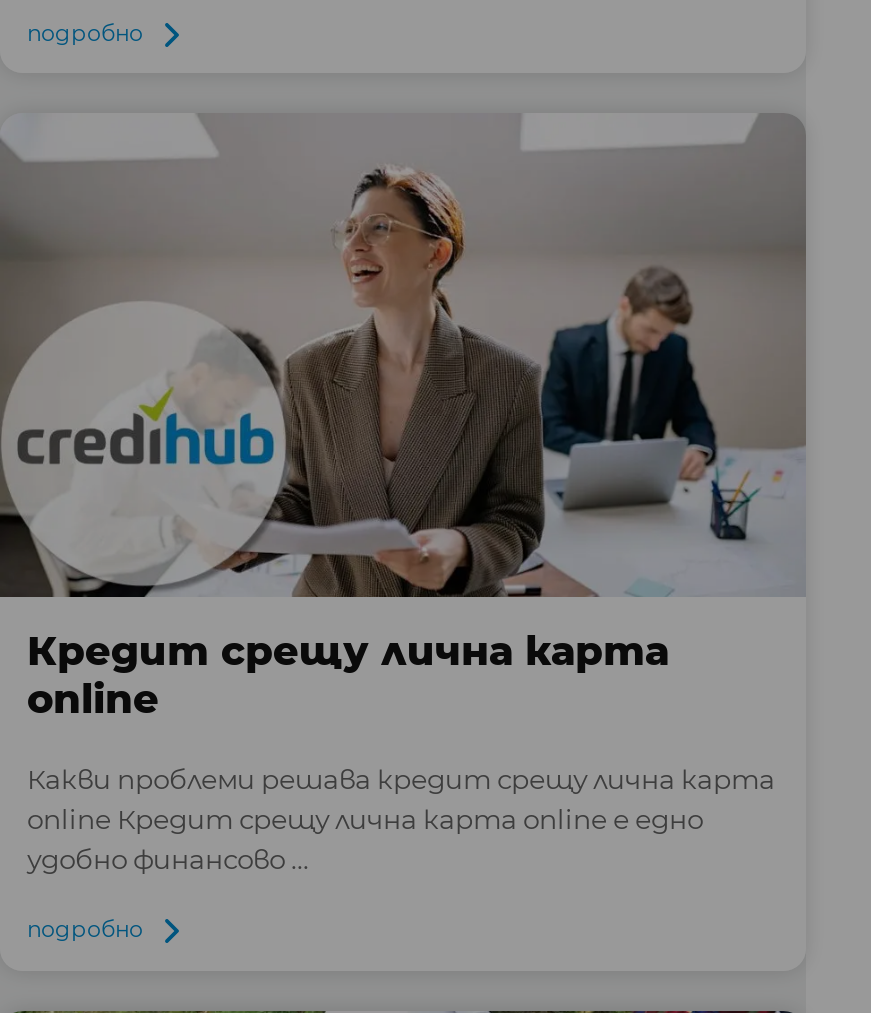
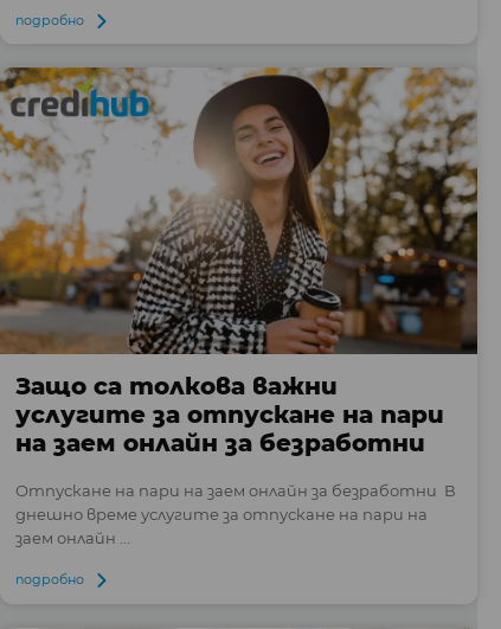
- [image]
- Кредит срещу лична карта
- online
+ [image]
+ Защо са толкова важни
+ услугите за отпускане на пари
+ на заем онлайн за безработни

- Какви проблеми решава кредит срещу лична карта
- online Кредит срещу лична карта online е едно
- удобно финансово ...
+ Отпускане на пари на заем онлайн за безработни В
+ днешно време услугите за отпускане на пари на
+ заем онлайн ...
